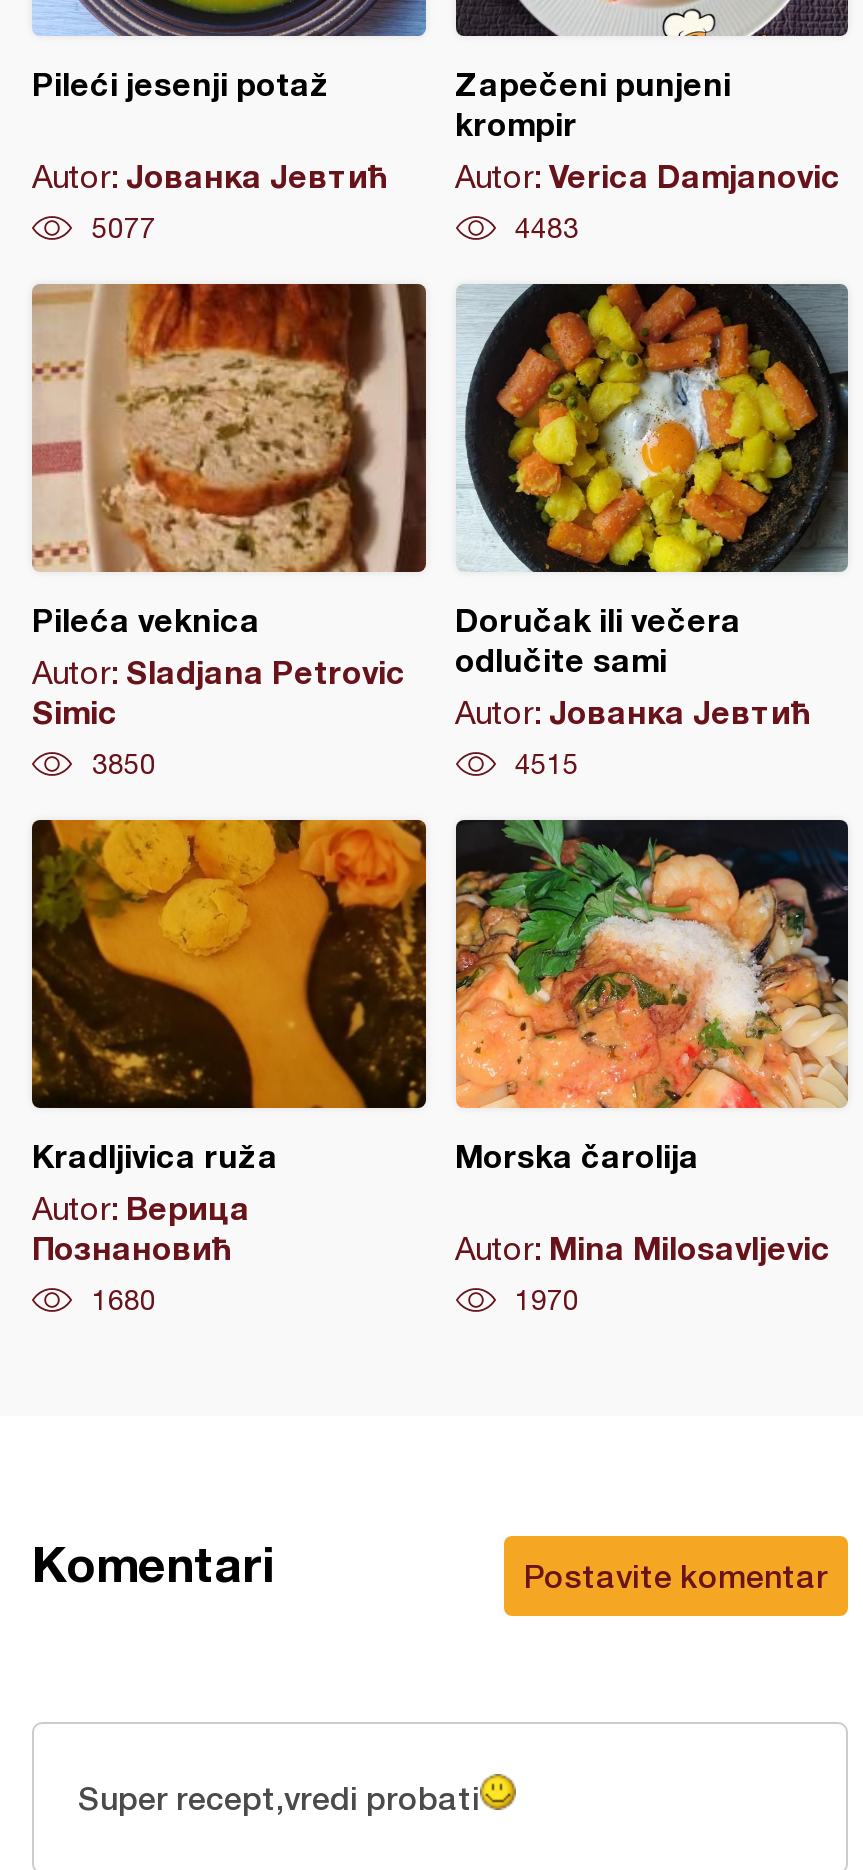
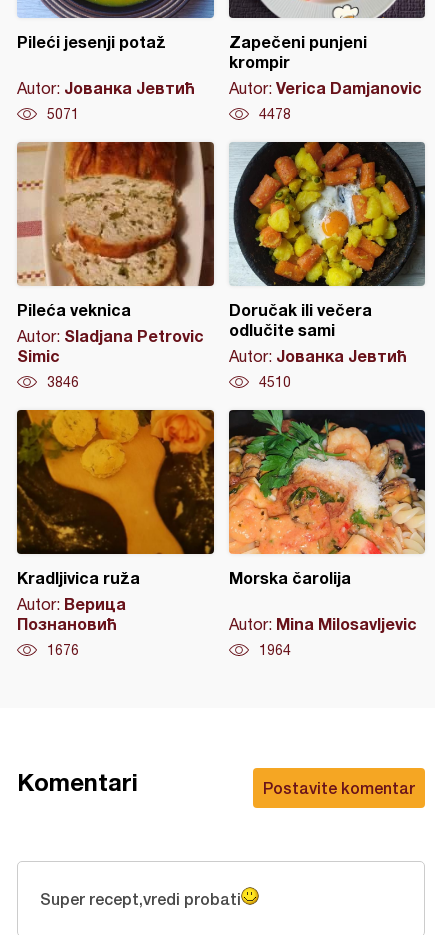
- 5077
+ 5071

- 4483
+ 4478

- 3850
+ 3846

- 4515
+ 4510

- 1680
+ 1676

- 1970
+ 1964
